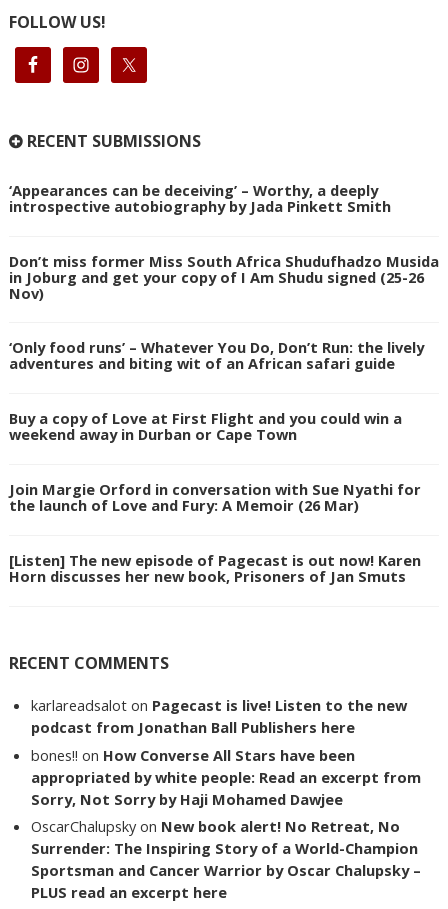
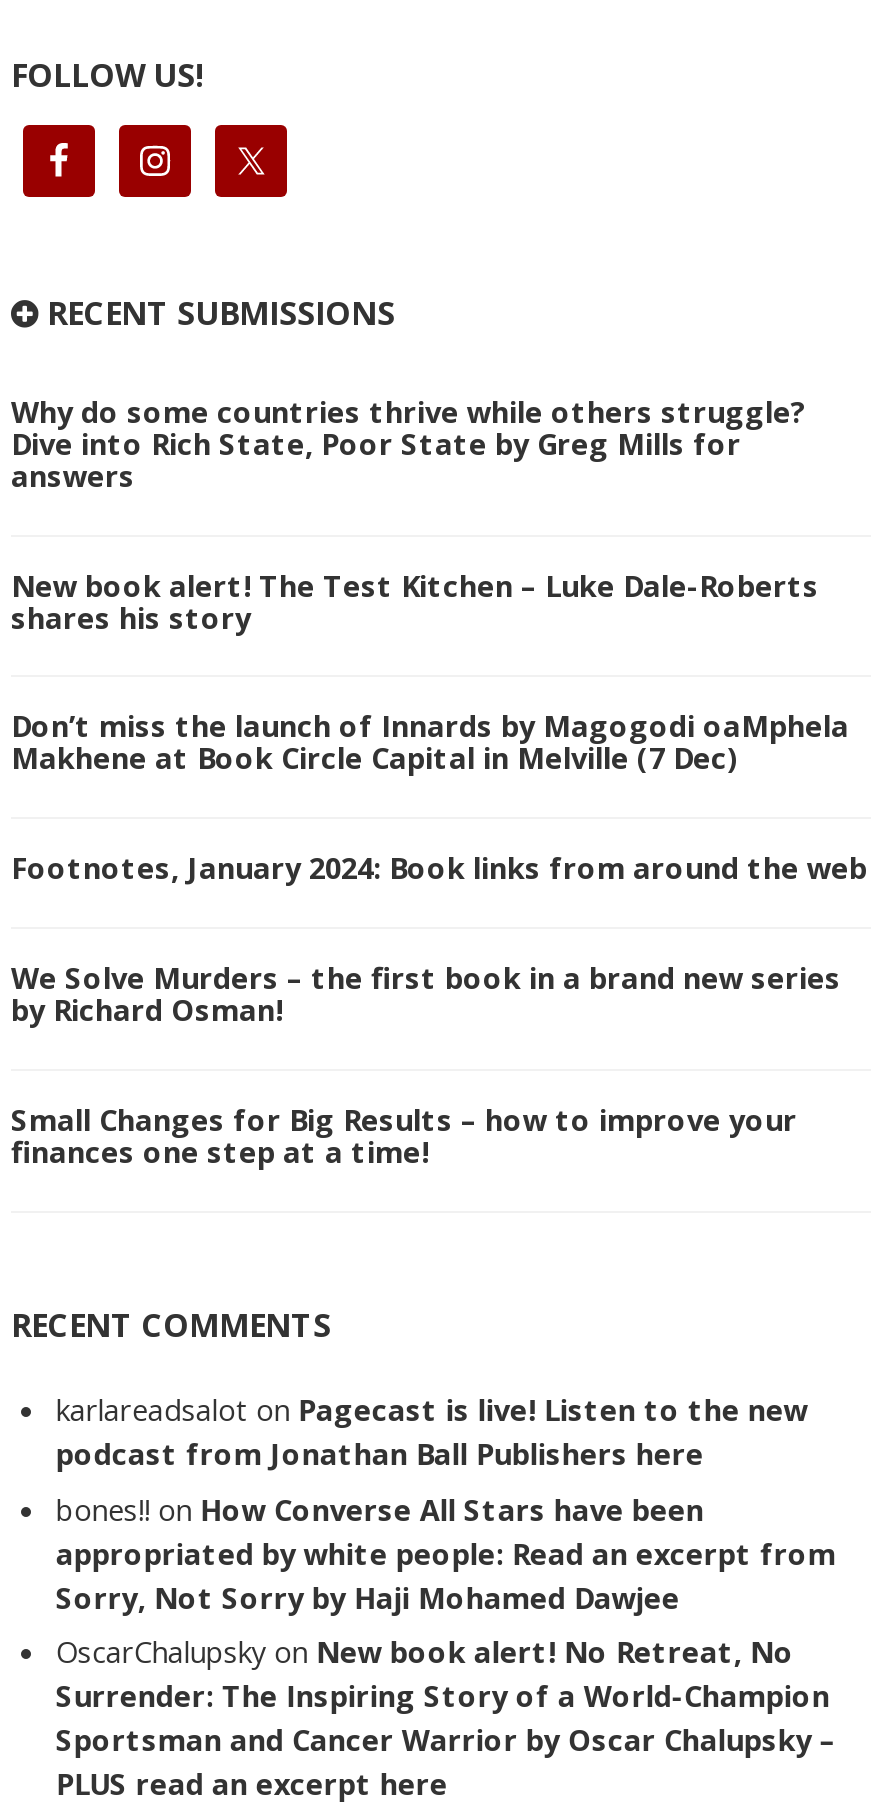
- ‘Appearances can be deceiving’ – Worthy, a deeply
- introspective autobiography by Jada Pinkett Smith
+ Why do some countries thrive while others struggle?
+ Dive into Rich State, Poor State by Greg Mills for
+ answers

- Don’t miss former Miss South Africa Shudufhadzo Musida
- in Joburg and get your copy of I Am Shudu signed (25-26
- Nov)
+ New book alert! The Test Kitchen – Luke Dale-Roberts
+ shares his story

- ‘Only food runs’ – Whatever You Do, Don’t Run: the lively
- adventures and biting wit of an African safari guide
+ Don’t miss the launch of Innards by Magogodi oaMphela
+ Makhene at Book Circle Capital in Melville (7 Dec)

- Buy a copy of Love at First Flight and you could win a
- weekend away in Durban or Cape Town
+ Footnotes, January 2024: Book links from around the web

- Join Margie Orford in conversation with Sue Nyathi for
- the launch of Love and Fury: A Memoir (26 Mar)
+ We Solve Murders – the first book in a brand new series
+ by Richard Osman!

- [Listen] The new episode of Pagecast is out now! Karen
- Horn discusses her new book, Prisoners of Jan Smuts
+ Small Changes for Big Results – how to improve your
+ finances one step at a time!
